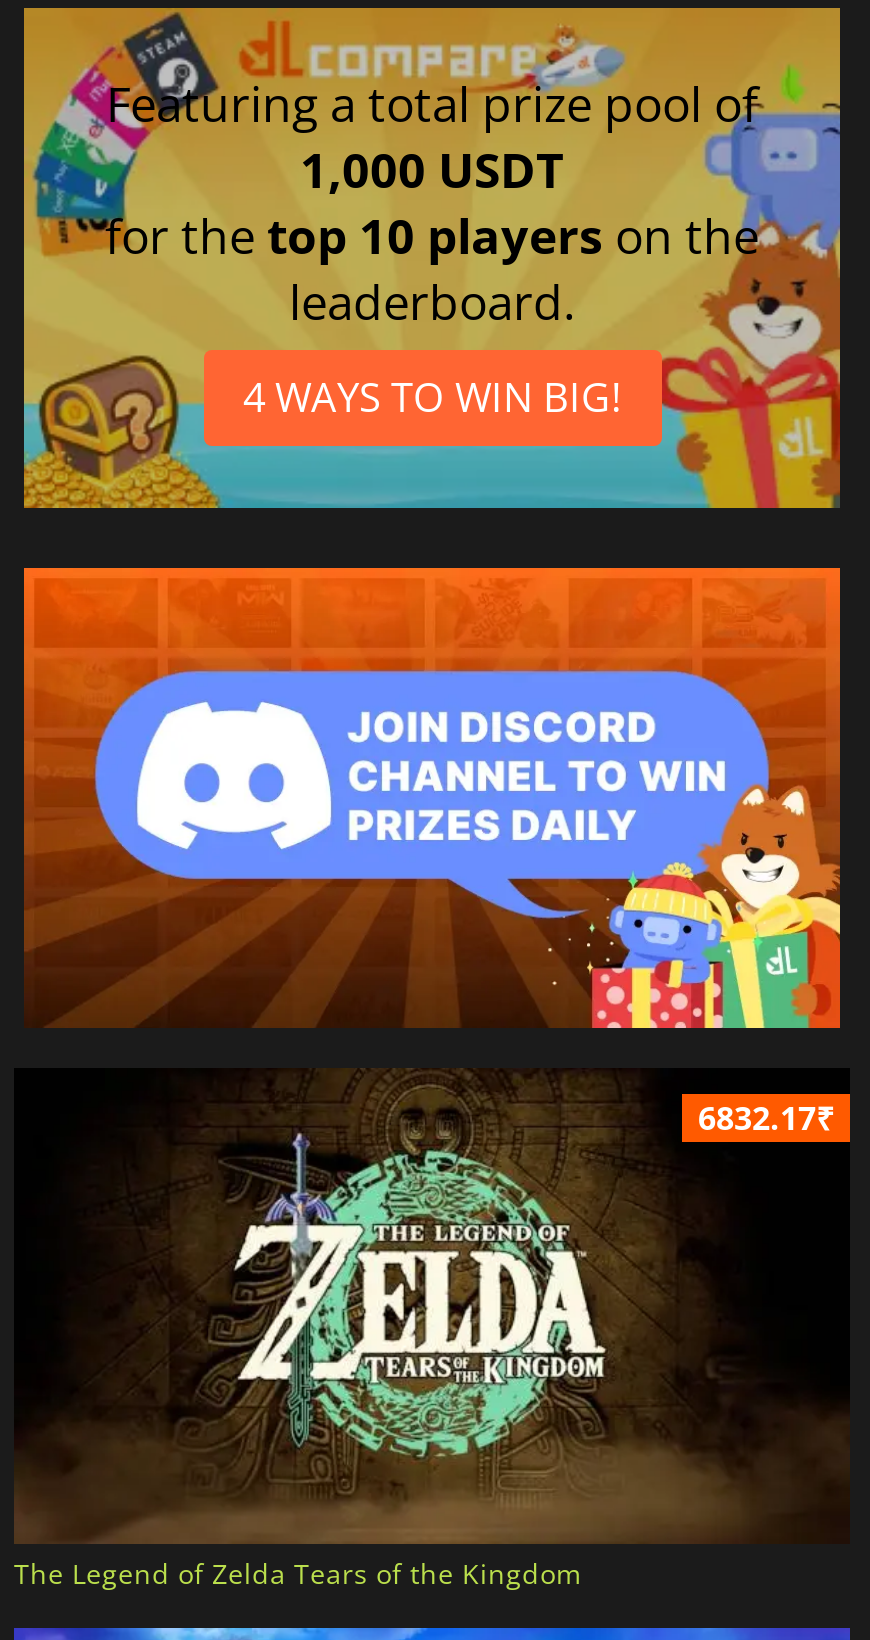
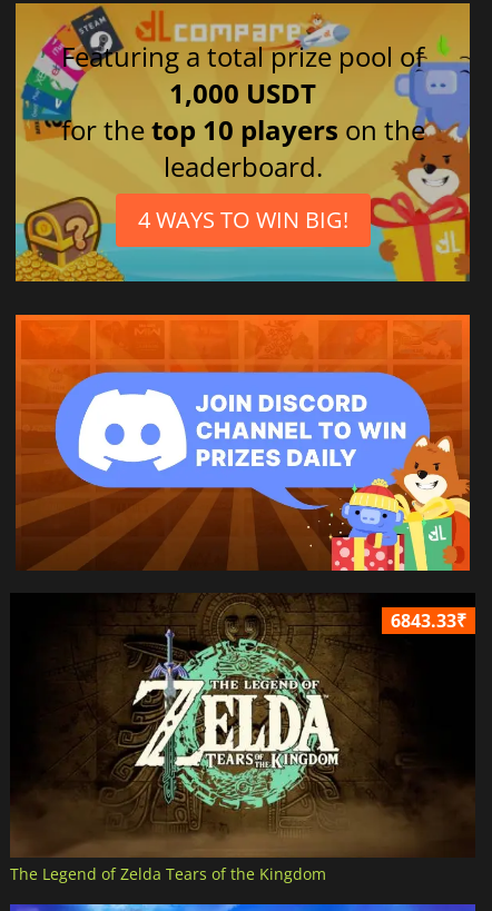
- 6832.17₹
+ 6843.33₹
